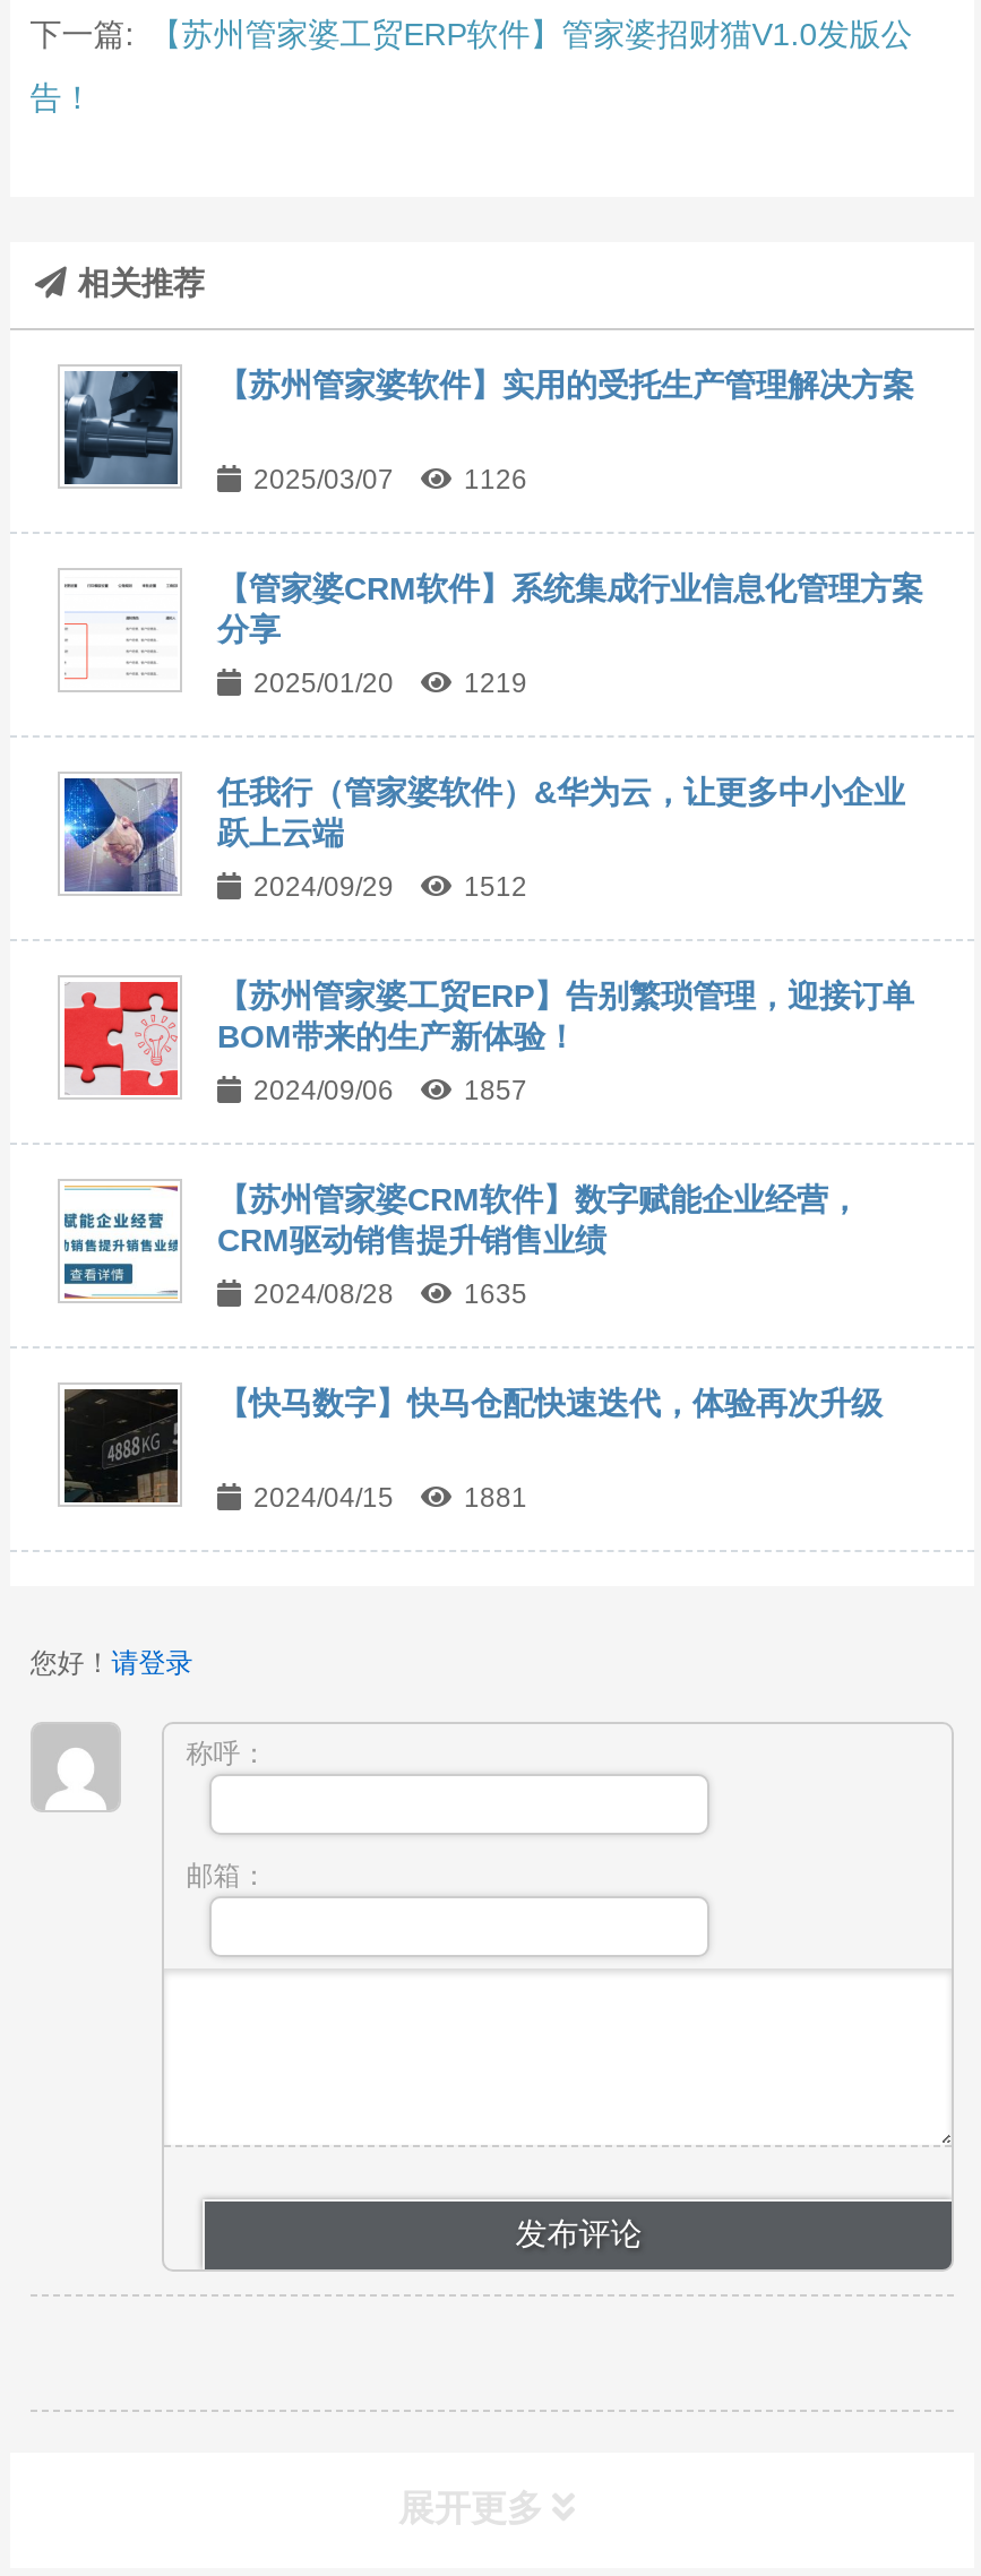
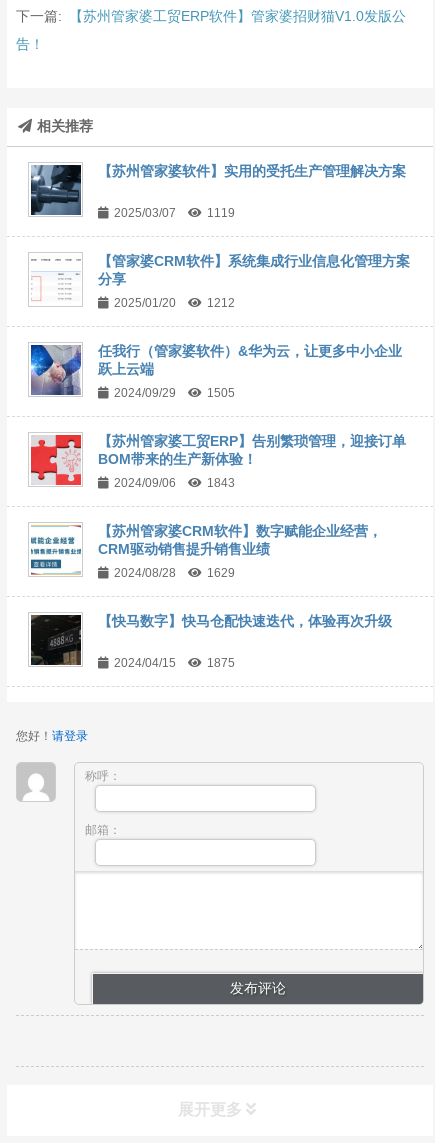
- 1126
+ 1119

- 1219
+ 1212

- 1512
+ 1505

- 1857
+ 1843

- 1635
+ 1629

- 1881
+ 1875
